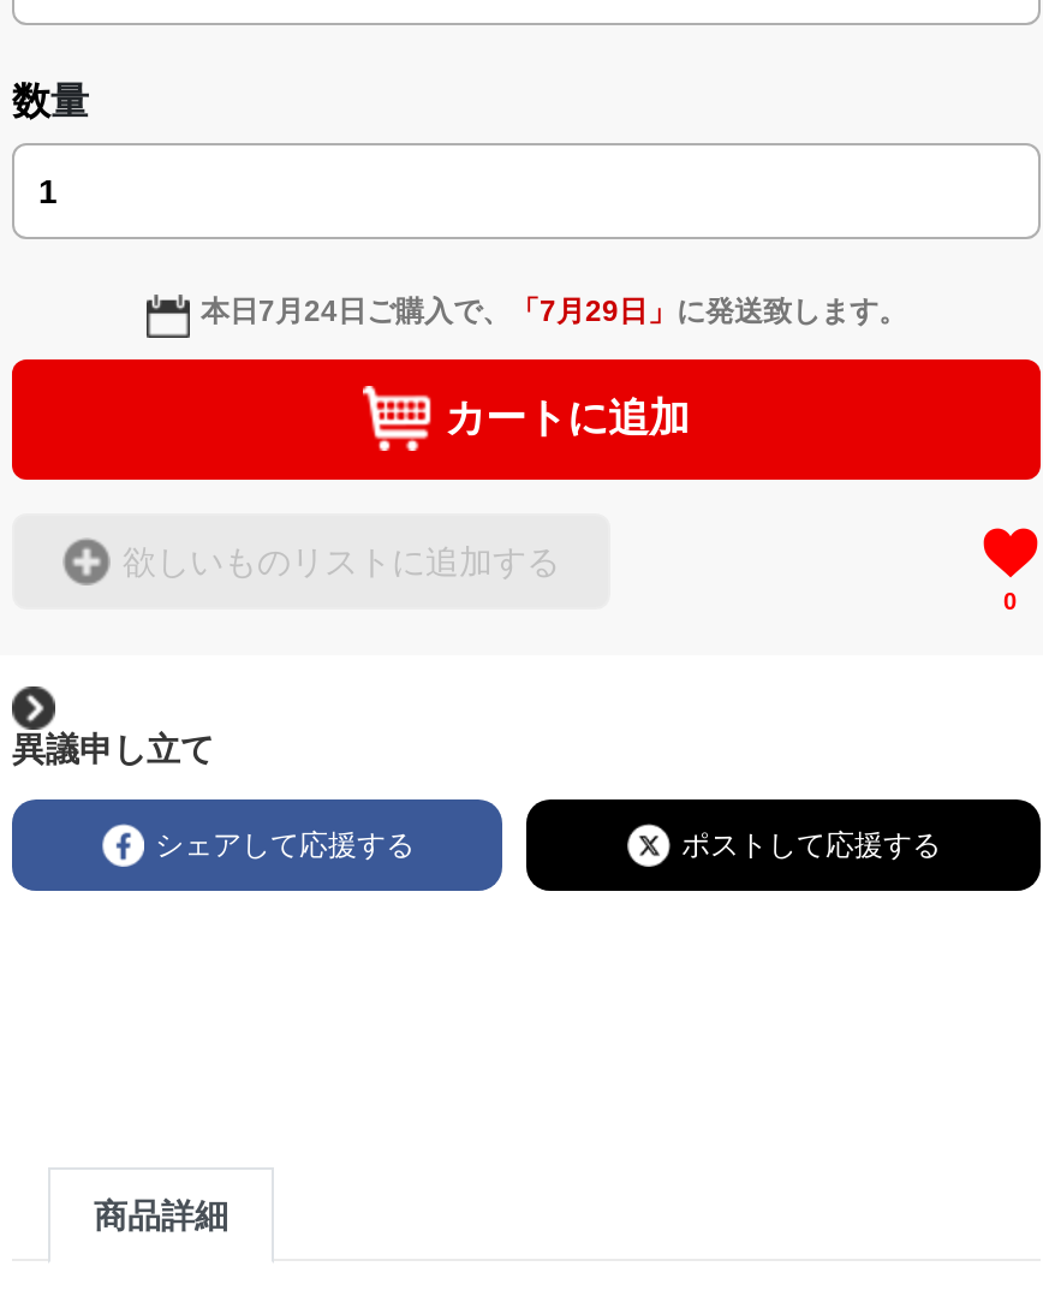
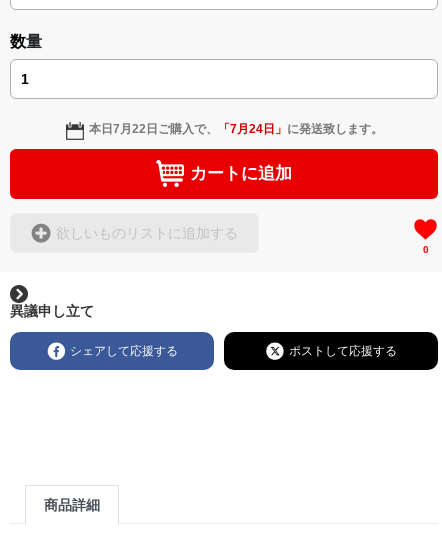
- 本日7月24日ご購入で、「7月29日」に発送致します。
+ 本日7月22日ご購入で、「7月24日」に発送致します。
